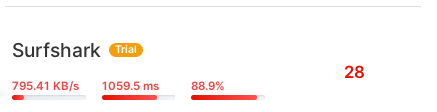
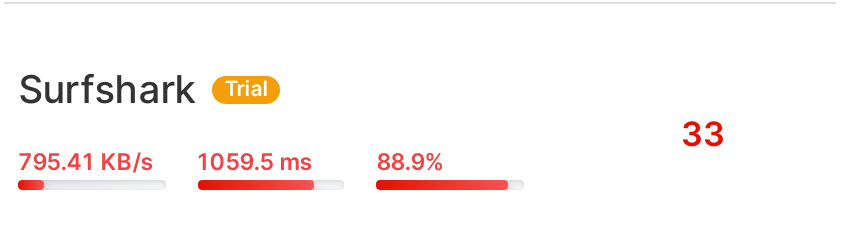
- 28
+ 33
